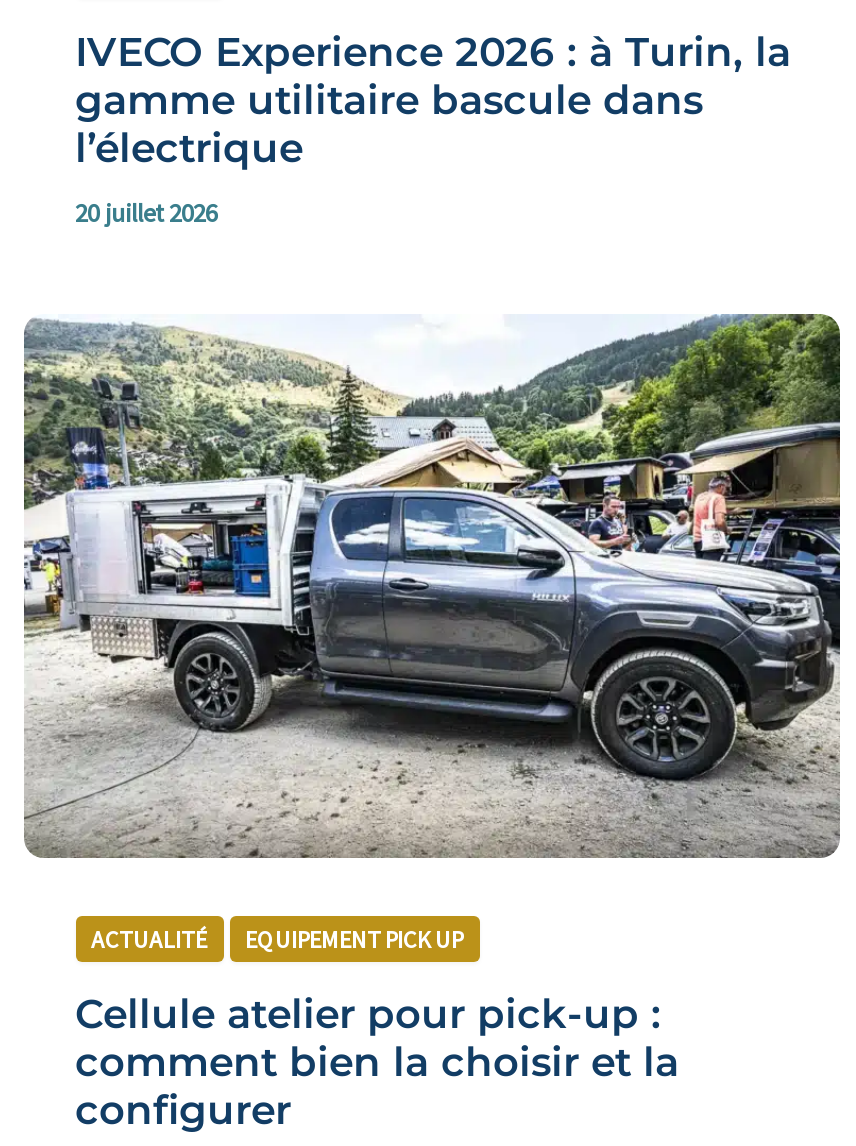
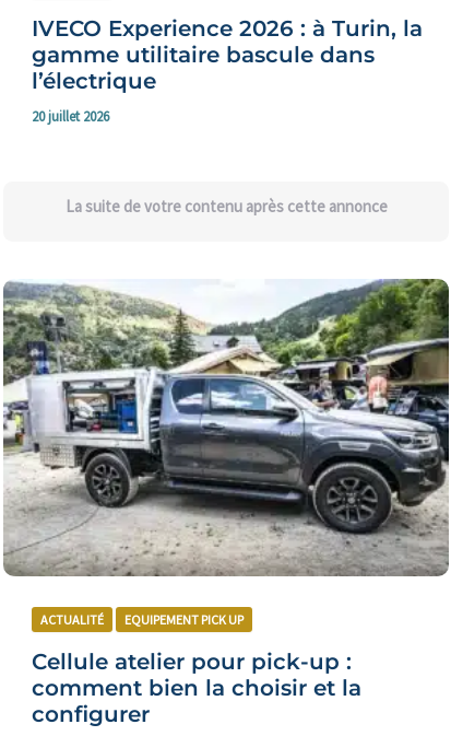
+ La suite de votre contenu après cette annonce
